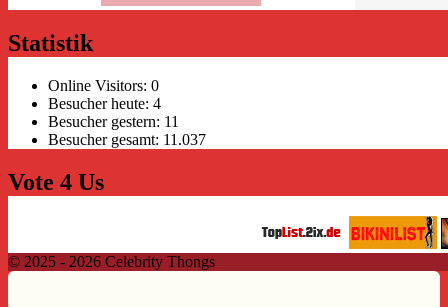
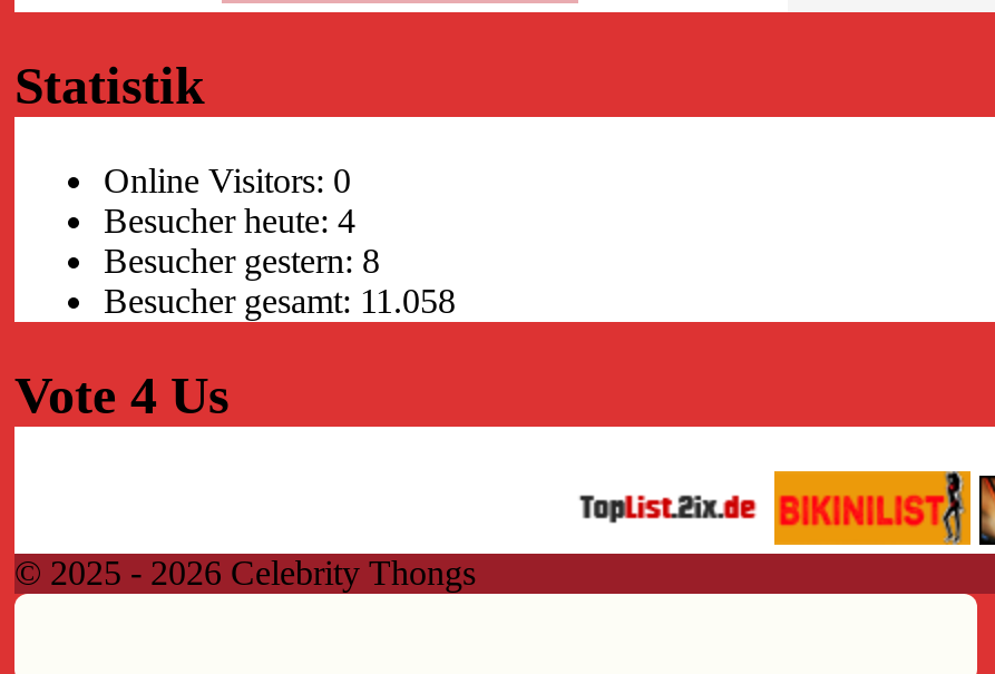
- Besucher gestern: 11
+ Besucher gestern: 8

- Besucher gesamt: 11.037
+ Besucher gesamt: 11.058
